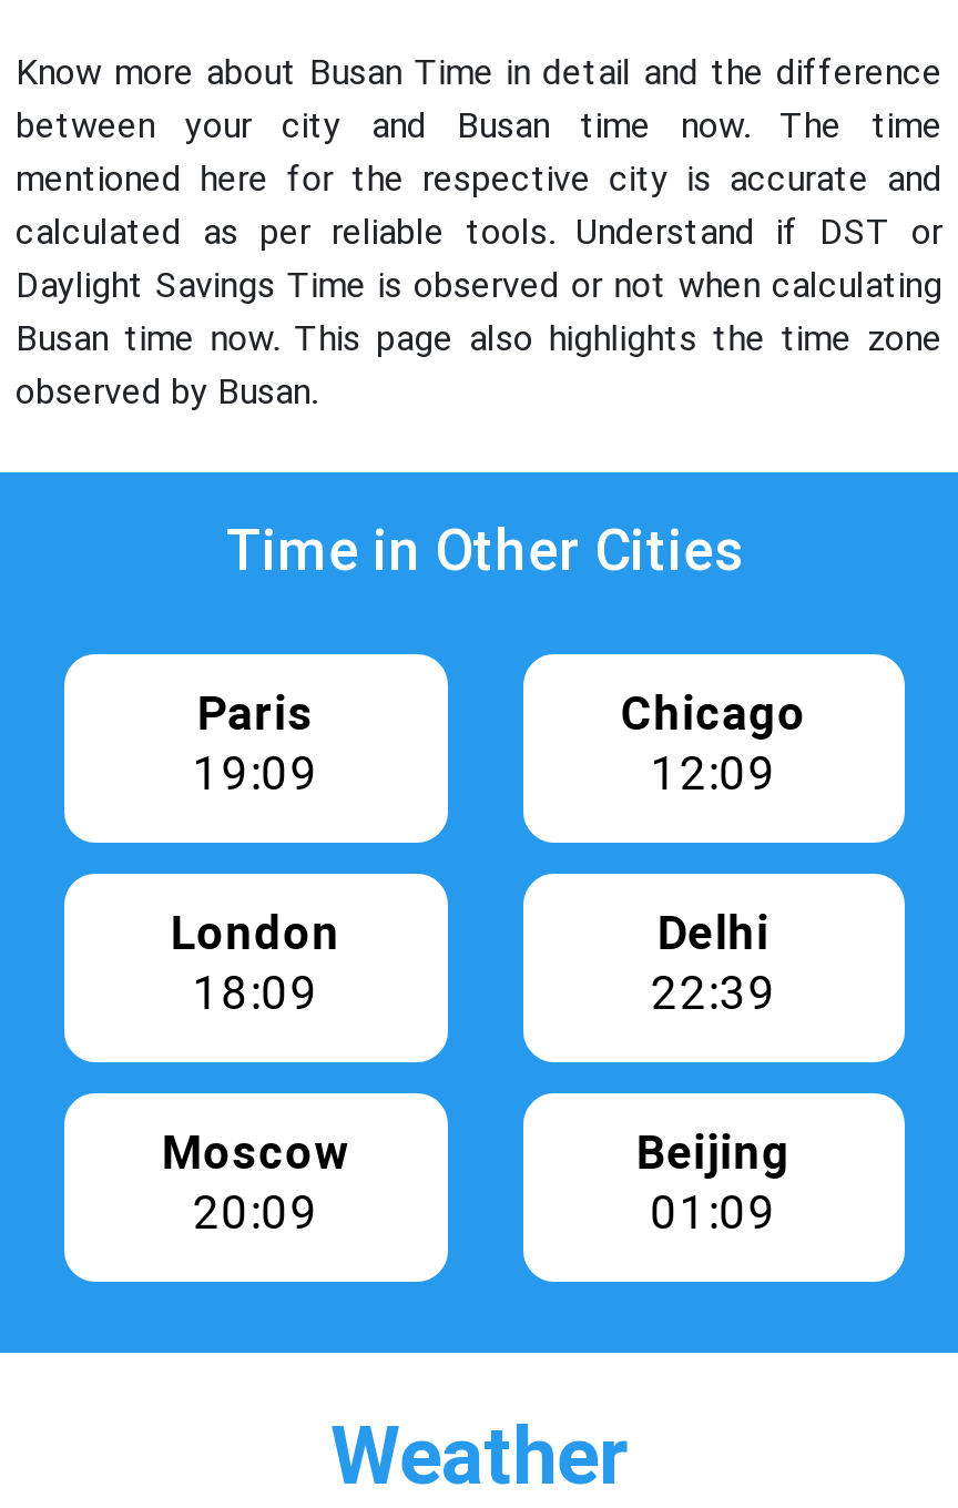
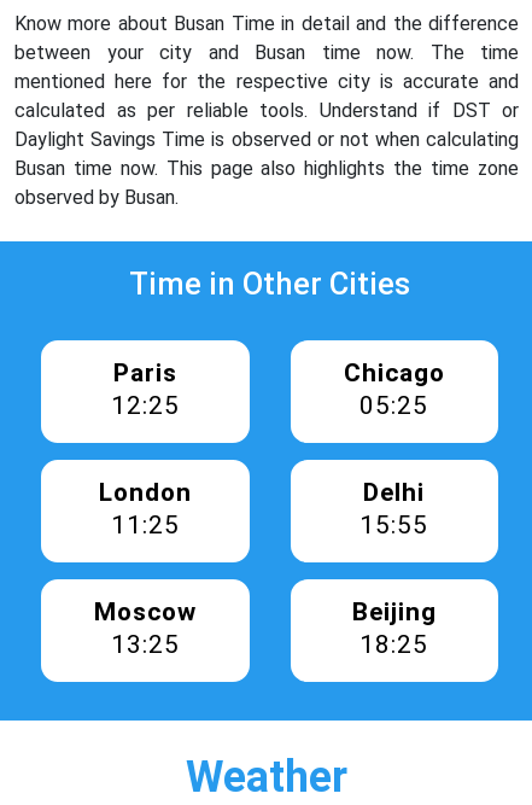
- 19:09
+ 12:25

- 12:09
+ 05:25

- 18:09
+ 11:25

- 22:39
+ 15:55

- 20:09
+ 13:25

- 01:09
+ 18:25
